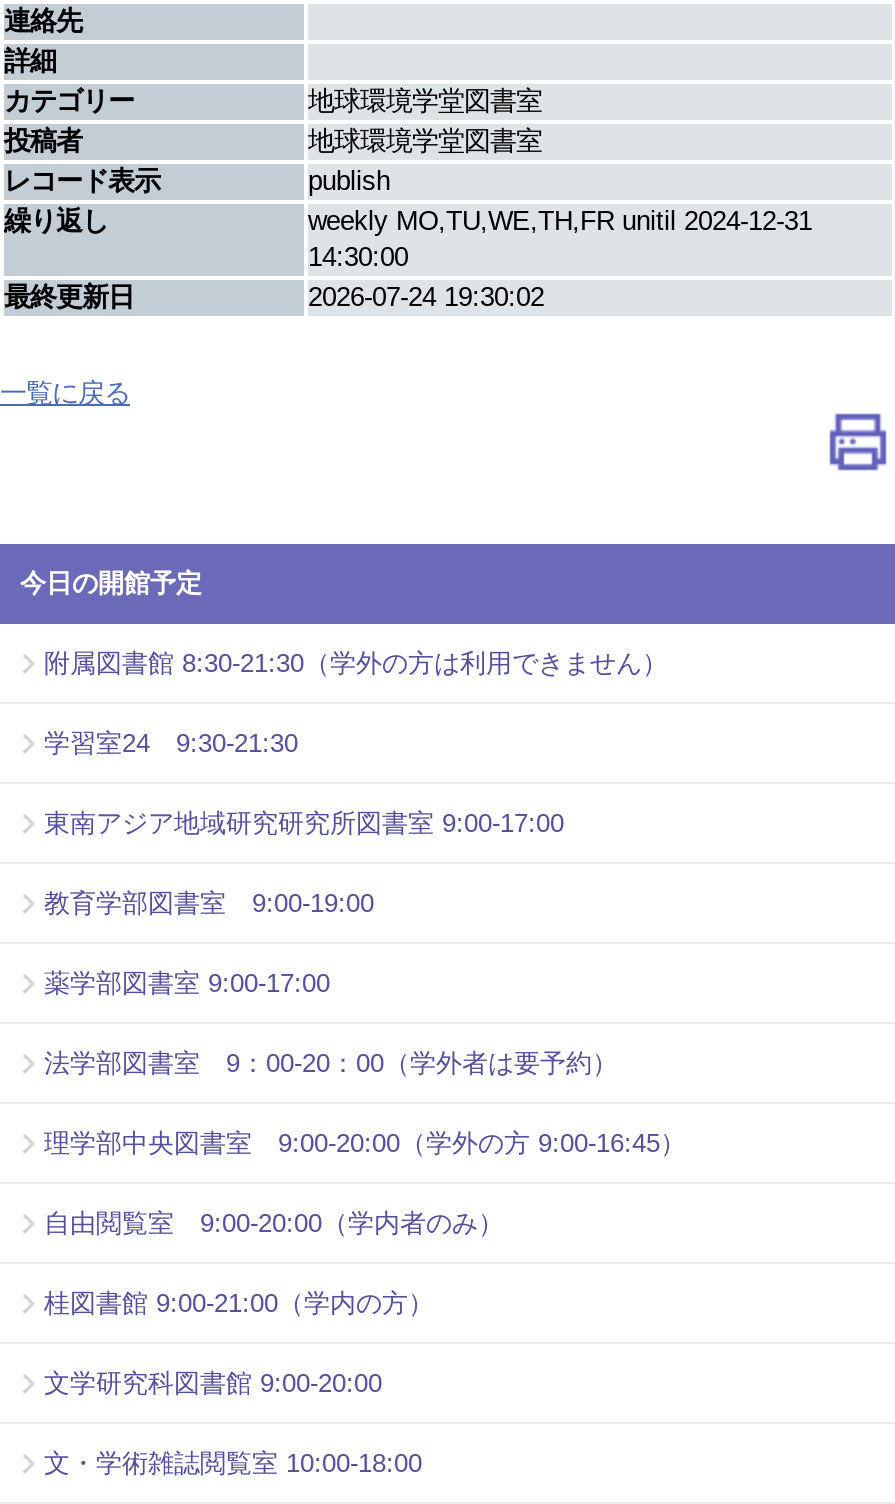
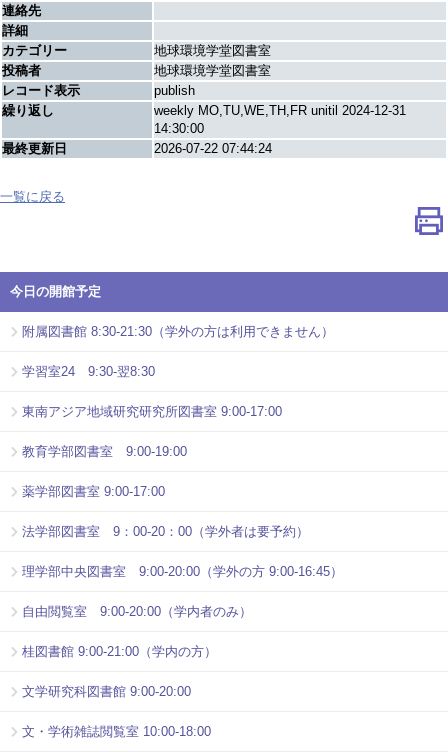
- 2026-07-24 19:30:02
+ 2026-07-22 07:44:24

- 学習室24 9:30-21:30
+ 学習室24 9:30-翌8:30
